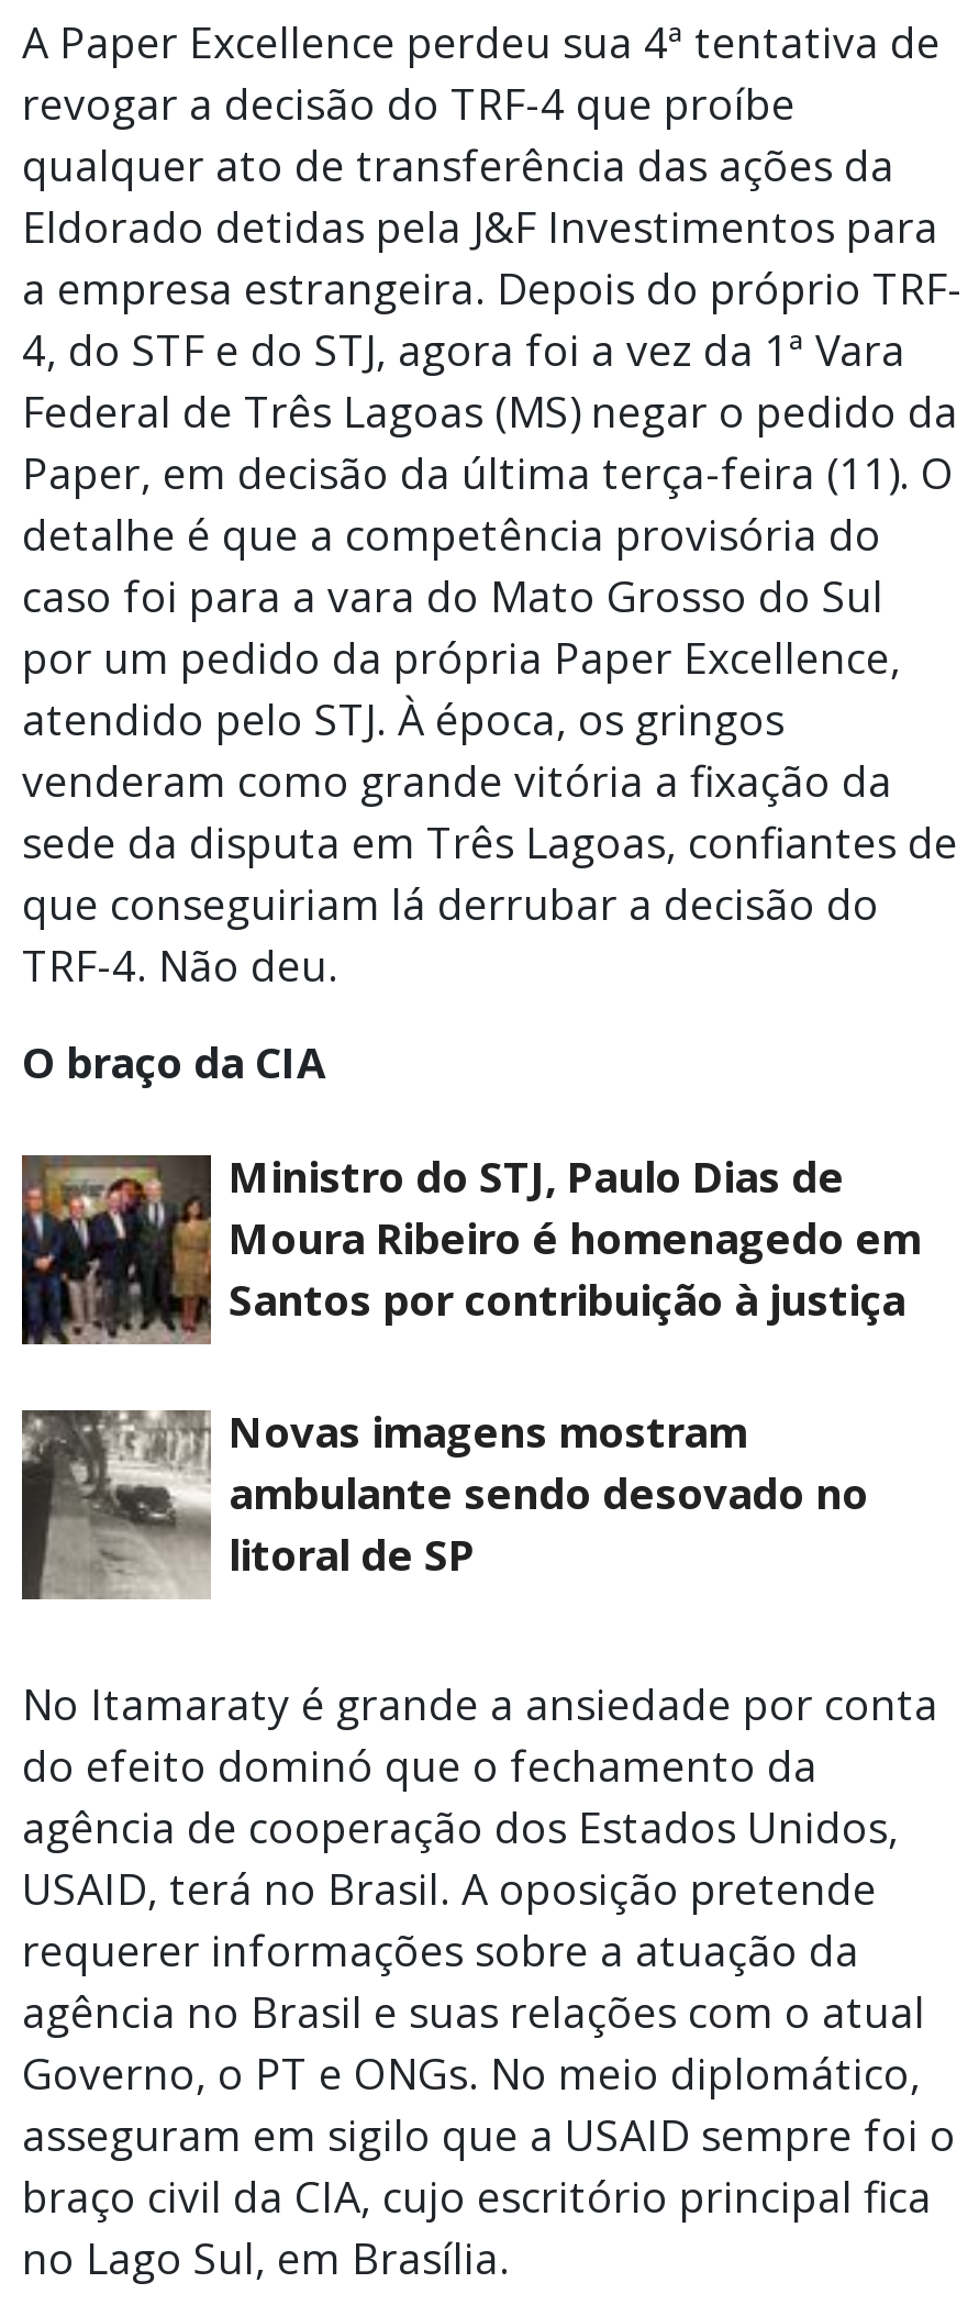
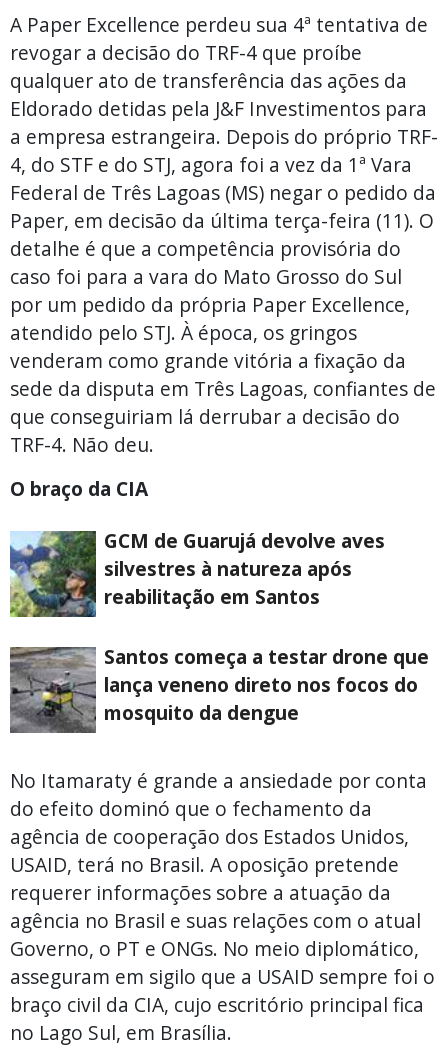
- [image]
- Ministro do STJ, Paulo Dias de
- Moura Ribeiro é homenagedo em
- Santos por contribuição à justiça
+ [image]
+ GCM de Guarujá devolve aves
+ silvestres à natureza após
+ reabilitação em Santos

- [image]
- Novas imagens mostram
- ambulante sendo desovado no
- litoral de SP
+ [image]
+ Santos começa a testar drone que
+ lança veneno direto nos focos do
+ mosquito da dengue
